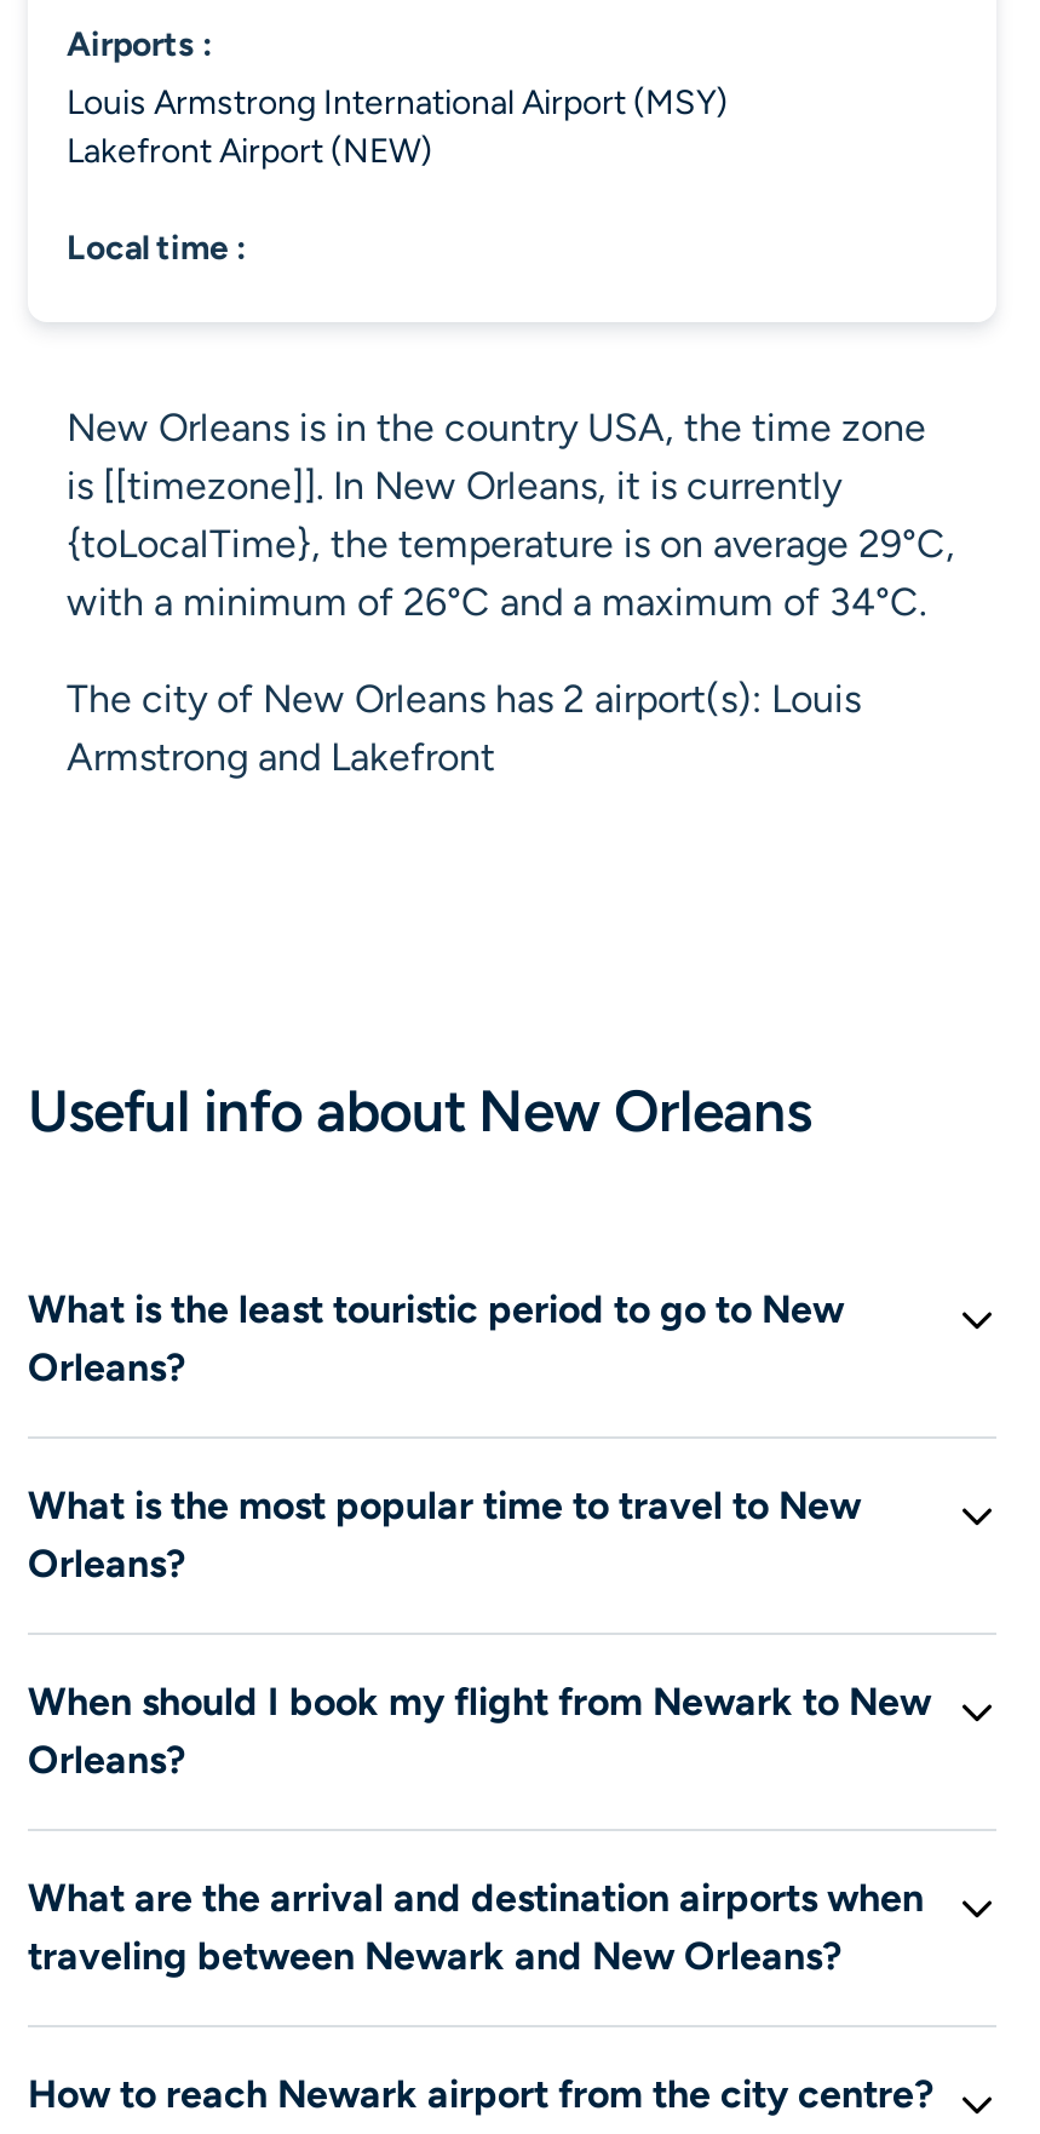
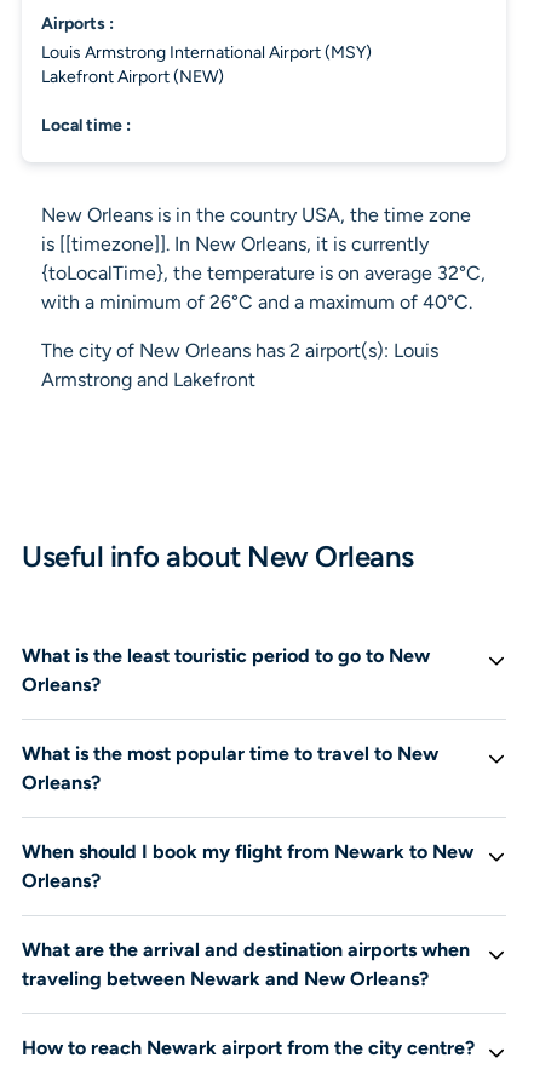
- {toLocalTime}, the temperature is on average 29°C,
+ {toLocalTime}, the temperature is on average 32°C,

- with a minimum of 26°C and a maximum of 34°C.
+ with a minimum of 26°C and a maximum of 40°C.
